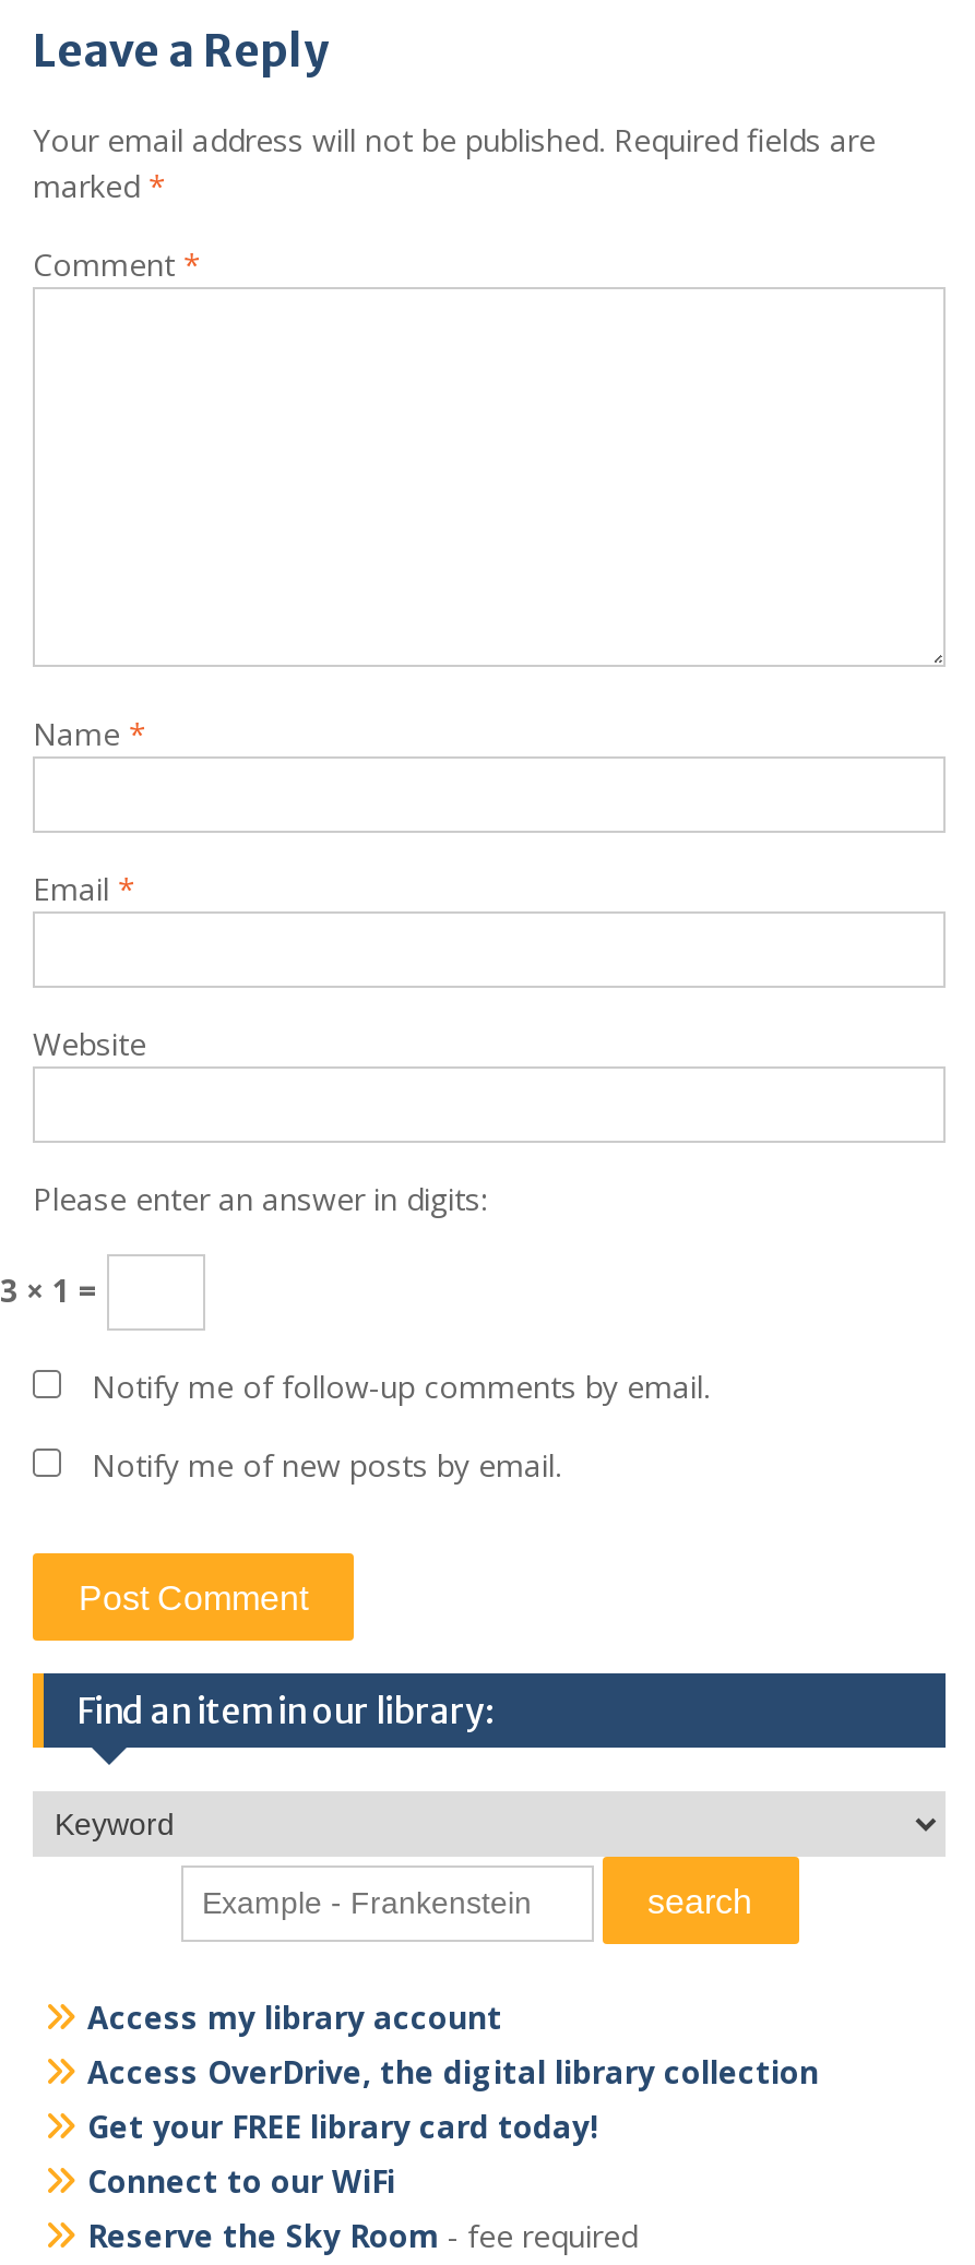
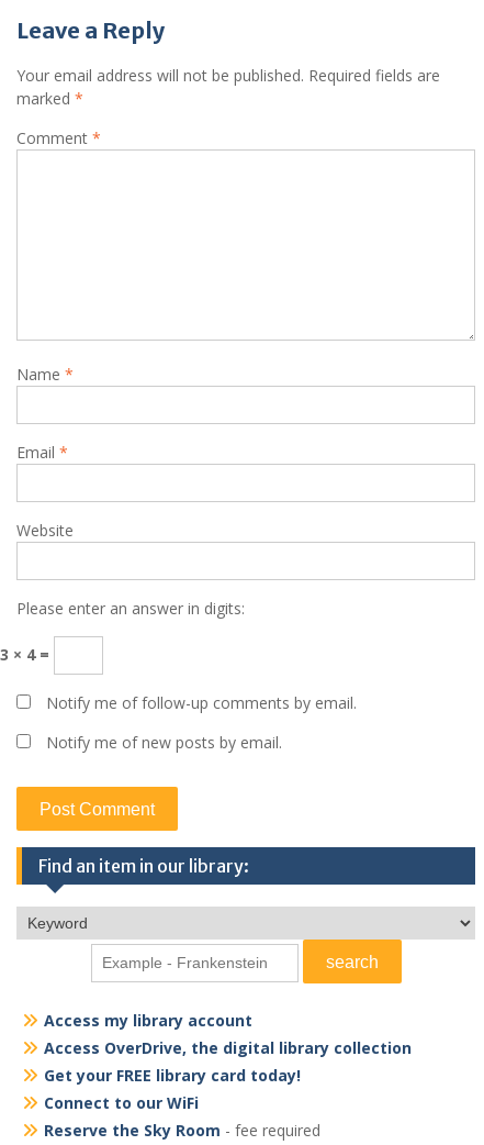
- 3 × 1 =
+ 3 × 4 =
